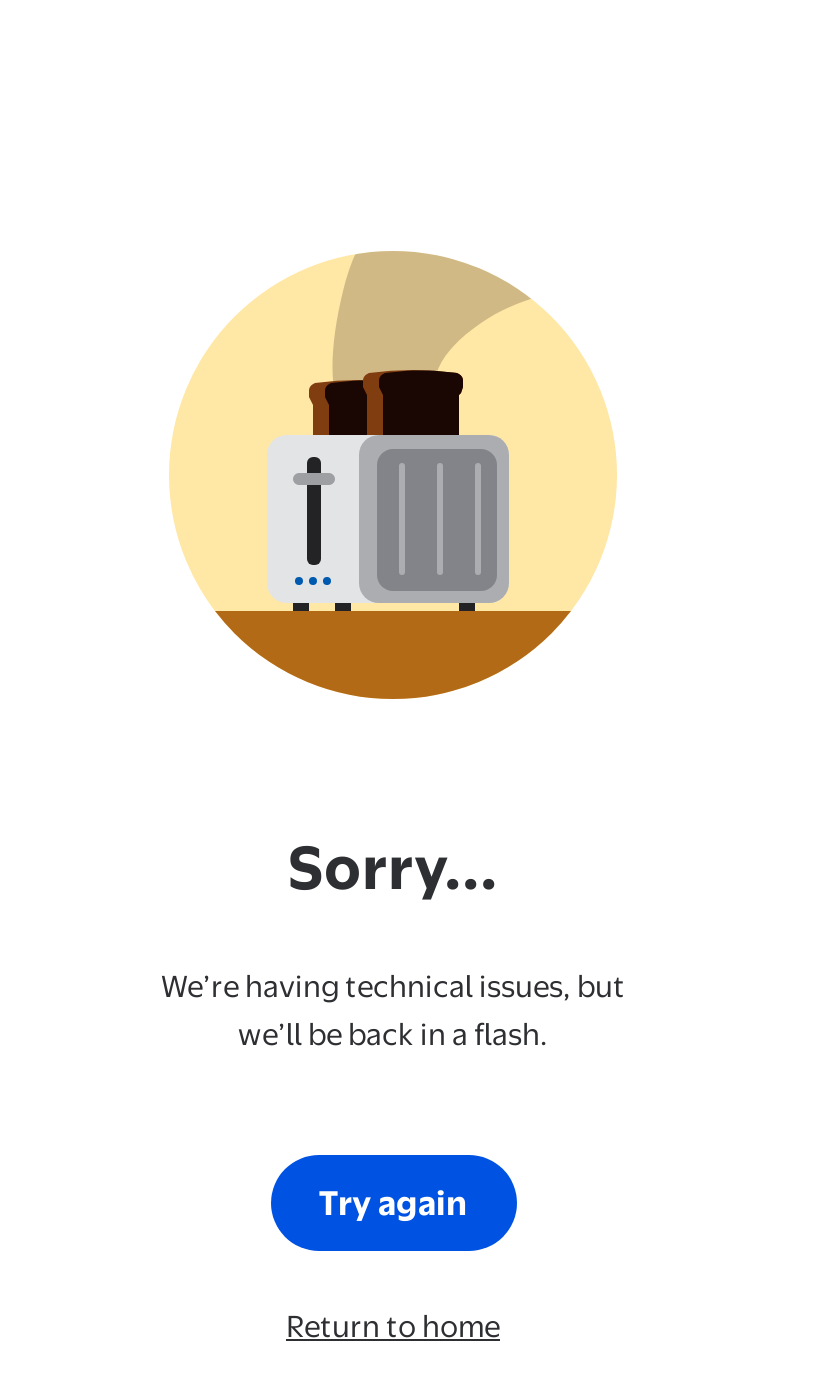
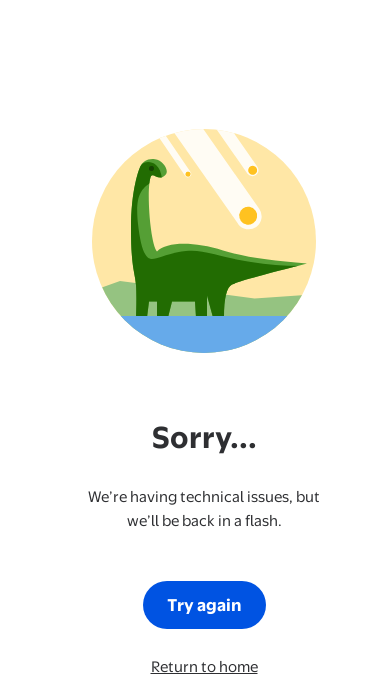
- [image]
+ [image]
